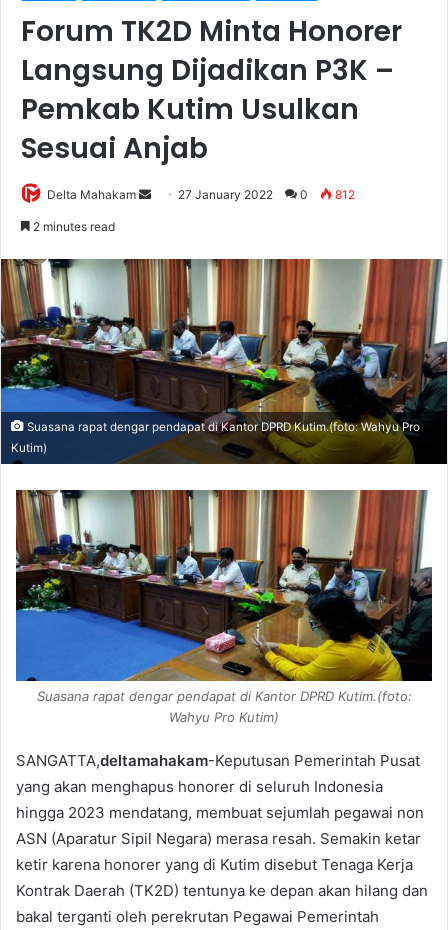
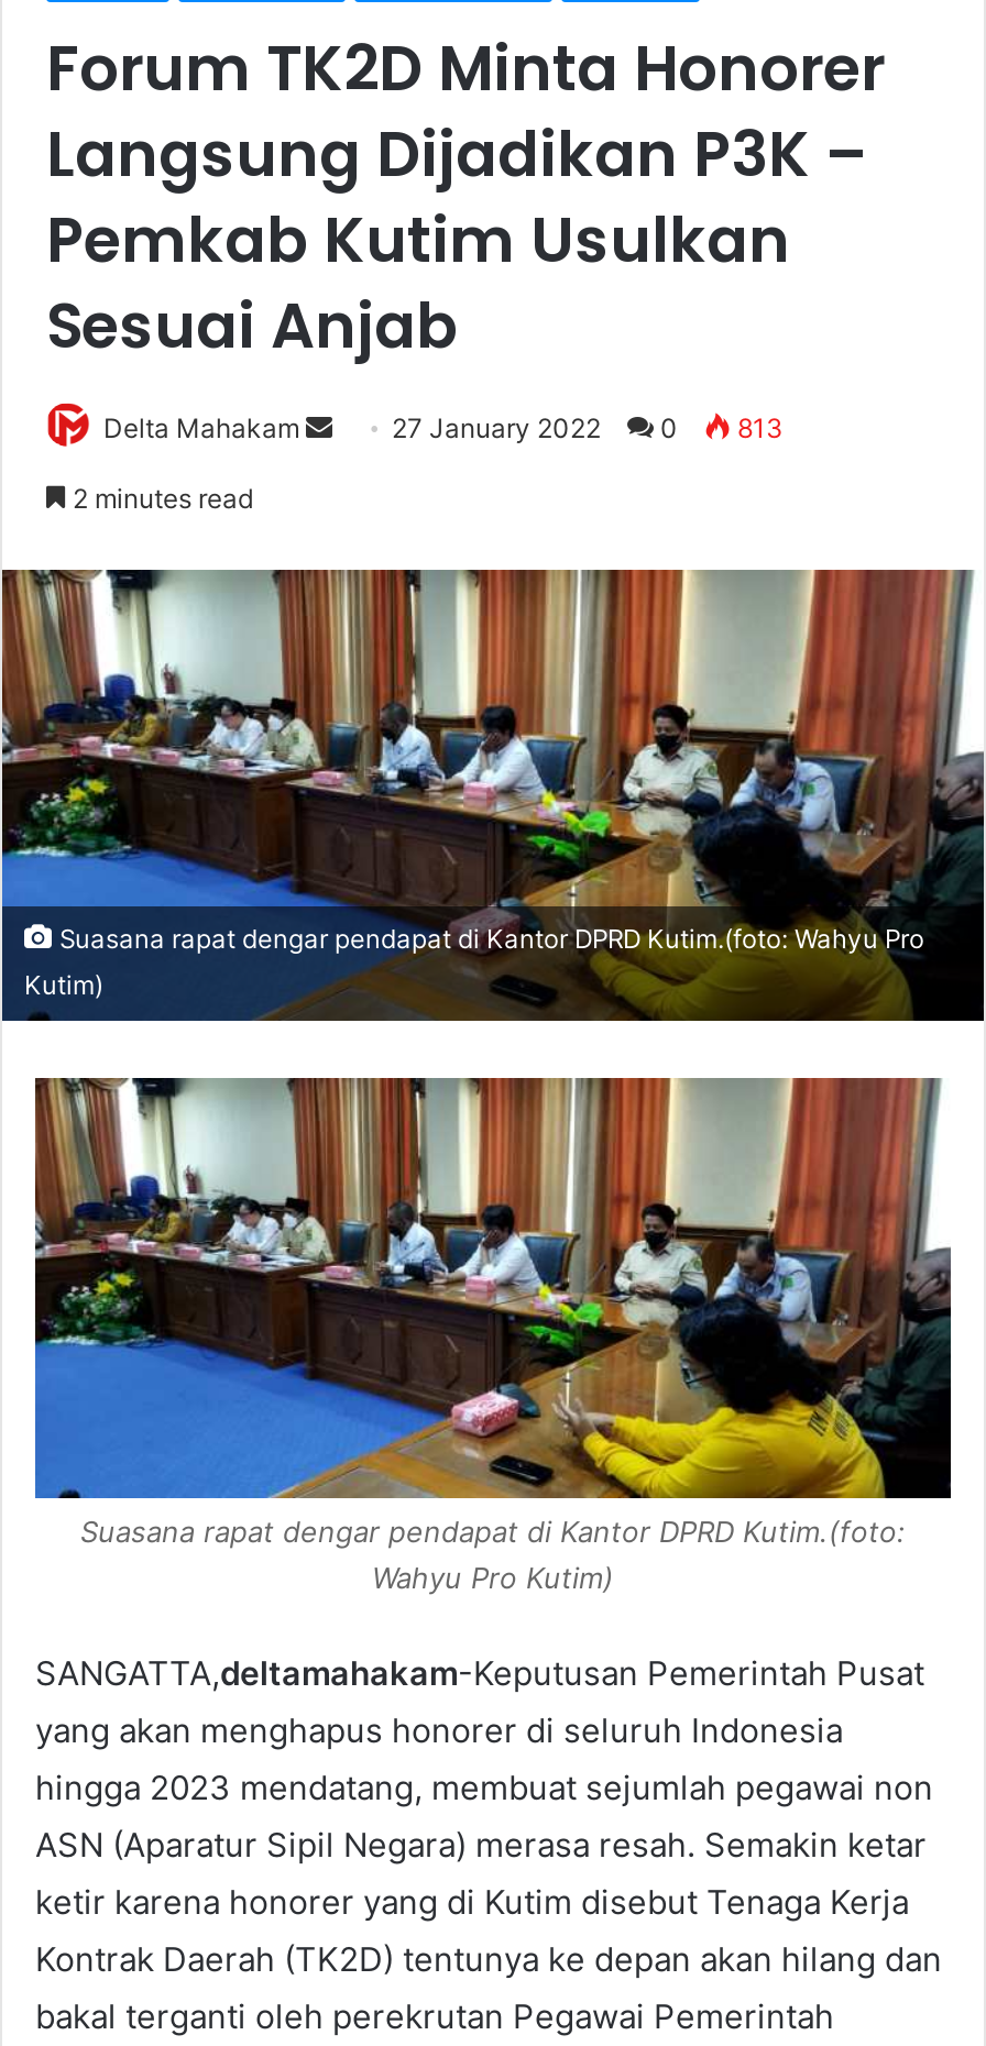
- 812
+ 813
